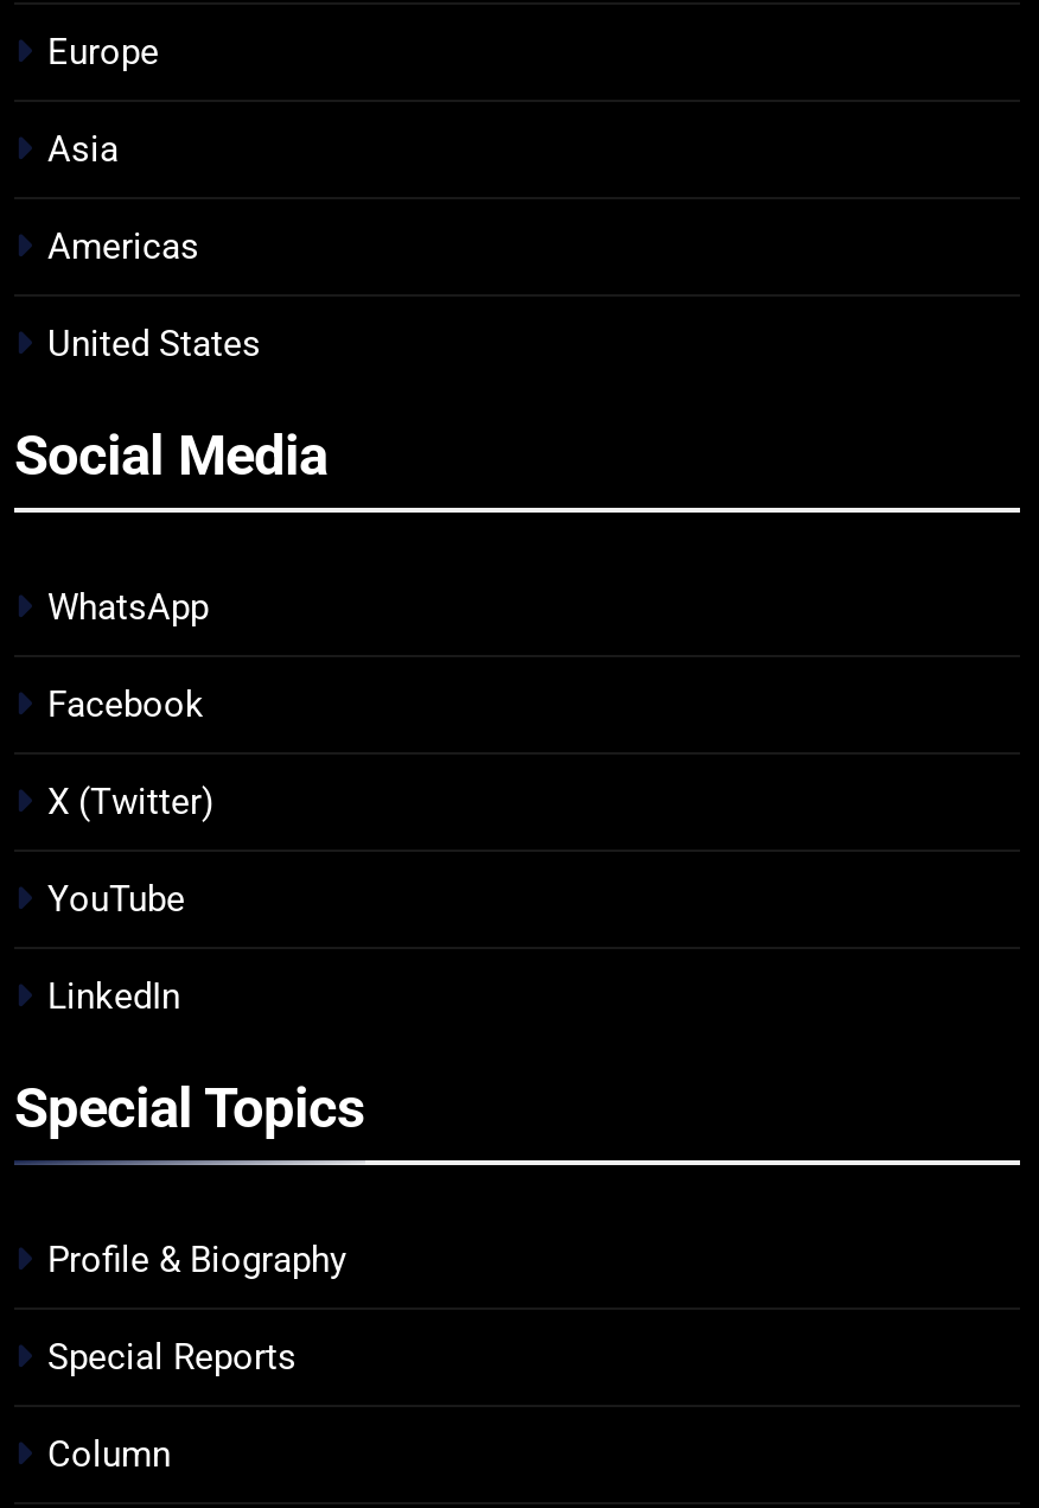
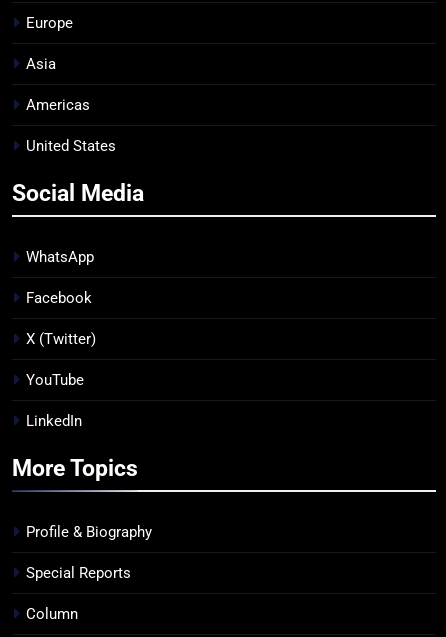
- Special Topics
+ More Topics
